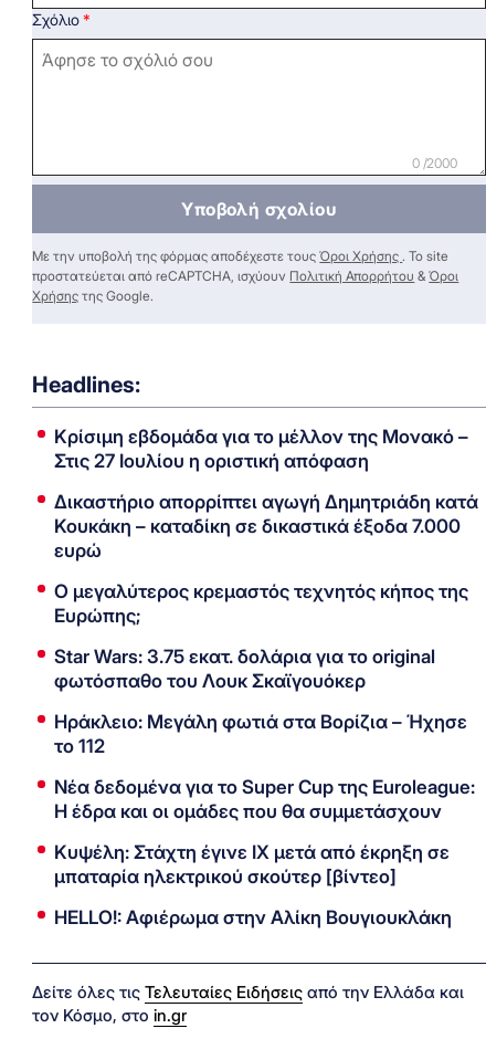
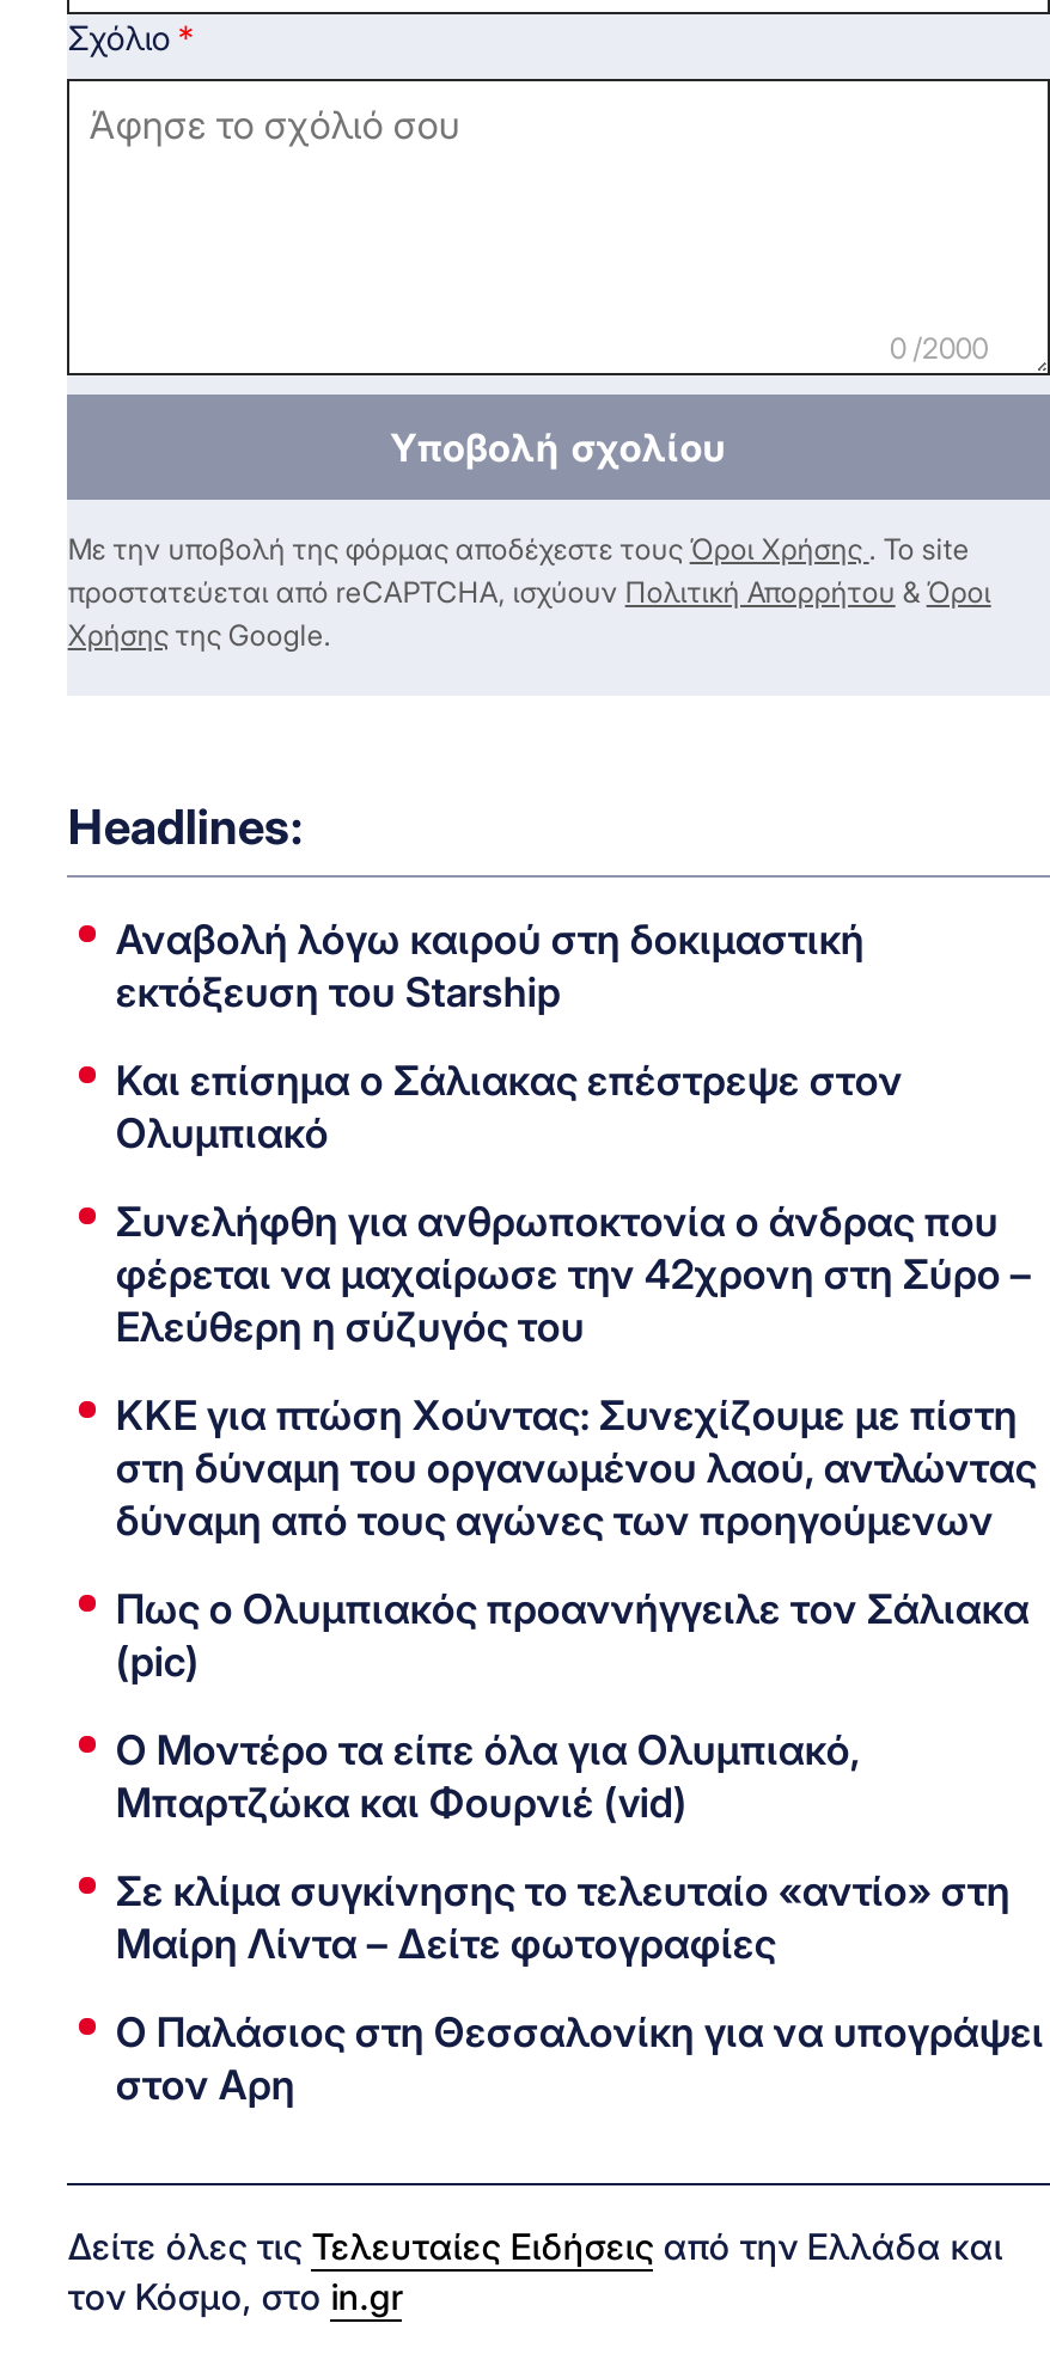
- Κρίσιμη εβδομάδα για το μέλλον της Μονακό –
- Στις 27 Ιουλίου η οριστική απόφαση
+ Αναβολή λόγω καιρού στη δοκιμαστική
+ εκτόξευση του Starship

- Δικαστήριο απορρίπτει αγωγή Δημητριάδη κατά
- Κουκάκη – καταδίκη σε δικαστικά έξοδα 7.000
- ευρώ
+ Και επίσημα ο Σάλιακας επέστρεψε στον
+ Ολυμπιακό

- Ο μεγαλύτερος κρεμαστός τεχνητός κήπος της
- Ευρώπης;
+ Συνελήφθη για ανθρωποκτονία ο άνδρας που
+ φέρεται να μαχαίρωσε την 42χρονη στη Σύρο –
+ Ελεύθερη η σύζυγός του

- Star Wars: 3.75 εκατ. δολάρια για το original
- φωτόσπαθο του Λουκ Σκαϊγουόκερ
+ ΚΚΕ για πτώση Χούντας: Συνεχίζουμε με πίστη
+ στη δύναμη του οργανωμένου λαού, αντλώντας
+ δύναμη από τους αγώνες των προηγούμενων

- Ηράκλειο: Μεγάλη φωτιά στα Βορίζια – Ήχησε
- το 112
+ Πως ο Ολυμπιακός προαννήγγειλε τον Σάλιακα
+ (pic)

- Νέα δεδομένα για το Super Cup της Euroleague:
- Η έδρα και οι ομάδες που θα συμμετάσχουν
+ Ο Μοντέρο τα είπε όλα για Ολυμπιακό,
+ Μπαρτζώκα και Φουρνιέ (vid)

- Κυψέλη: Στάχτη έγινε ΙΧ μετά από έκρηξη σε
- μπαταρία ηλεκτρικού σκούτερ [βίντεο]
+ Σε κλίμα συγκίνησης το τελευταίο «αντίο» στη
+ Μαίρη Λίντα – Δείτε φωτογραφίες

- HELLO!: Αφιέρωμα στην Αλίκη Βουγιουκλάκη
+ Ο Παλάσιος στη Θεσσαλονίκη για να υπογράψει
+ στον Αρη
